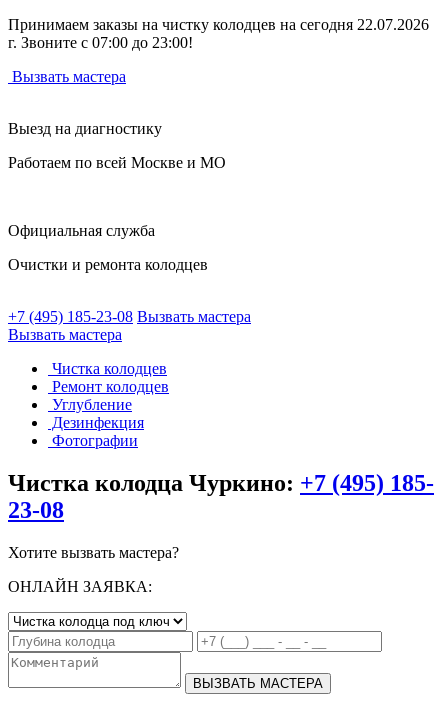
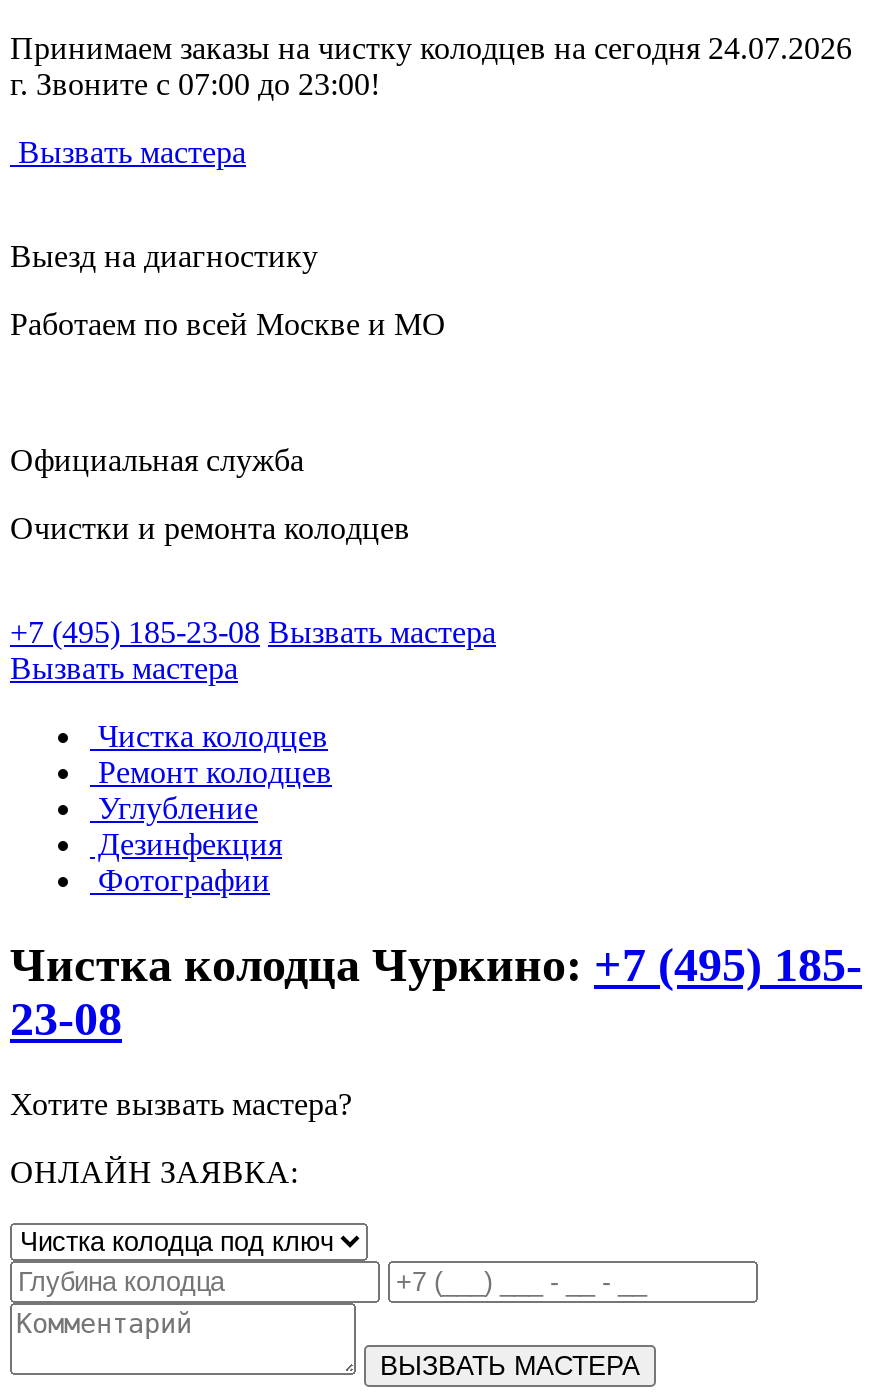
- Принимаем заказы на чистку колодцев на сегодня 22.07.2026
+ Принимаем заказы на чистку колодцев на сегодня 24.07.2026
